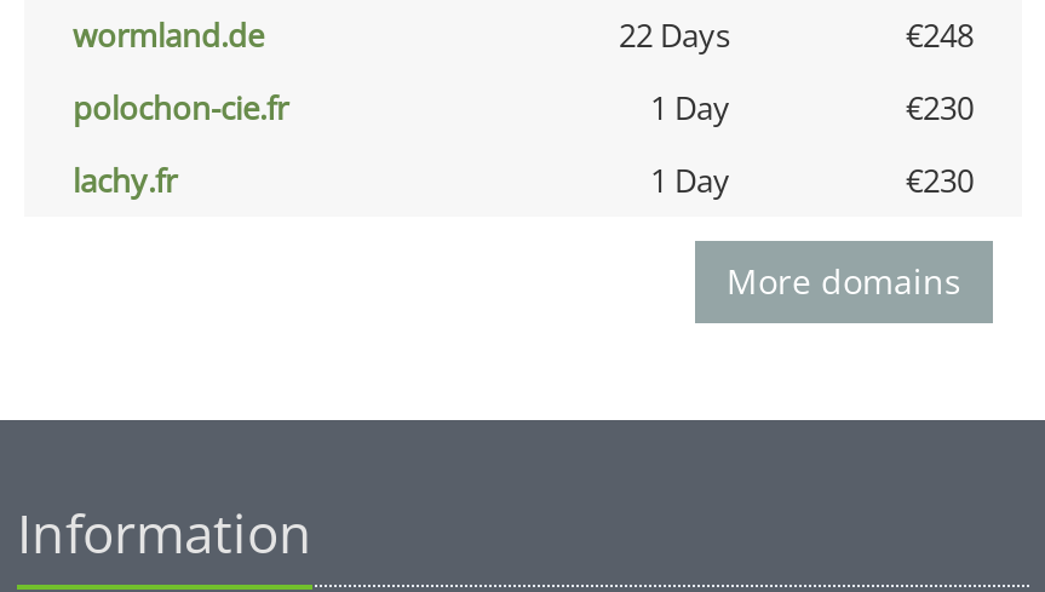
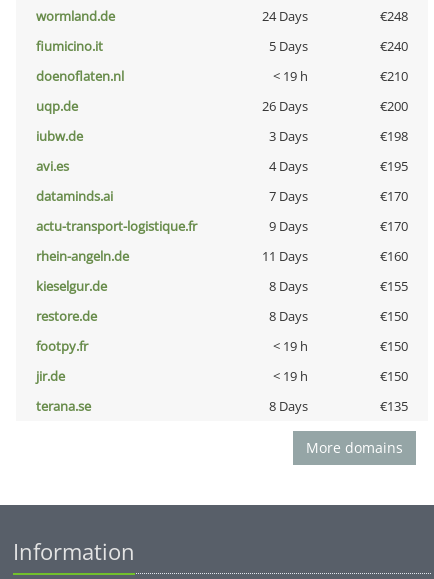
- 22 Days
+ 24 Days

- polochon-cie.fr
- 1 Day
- €230
- lachy.fr
- 1 Day
- €230
+ fiumicino.it
+ 5 Days
+ €240
+ doenoflaten.nl
+ < 19 h
+ €210
+ uqp.de
+ 26 Days
+ €200
+ iubw.de
+ 3 Days
+ €198
+ avi.es
+ 4 Days
+ €195
+ dataminds.ai
+ 7 Days
+ €170
+ actu-transport-logistique.fr
+ 9 Days
+ €170
+ rhein-angeln.de
+ 11 Days
+ €160
+ kieselgur.de
+ 8 Days
+ €155
+ restore.de
+ 8 Days
+ €150
+ footpy.fr
+ < 19 h
+ €150
+ jir.de
+ < 19 h
+ €150
+ terana.se
+ 8 Days
+ €135
